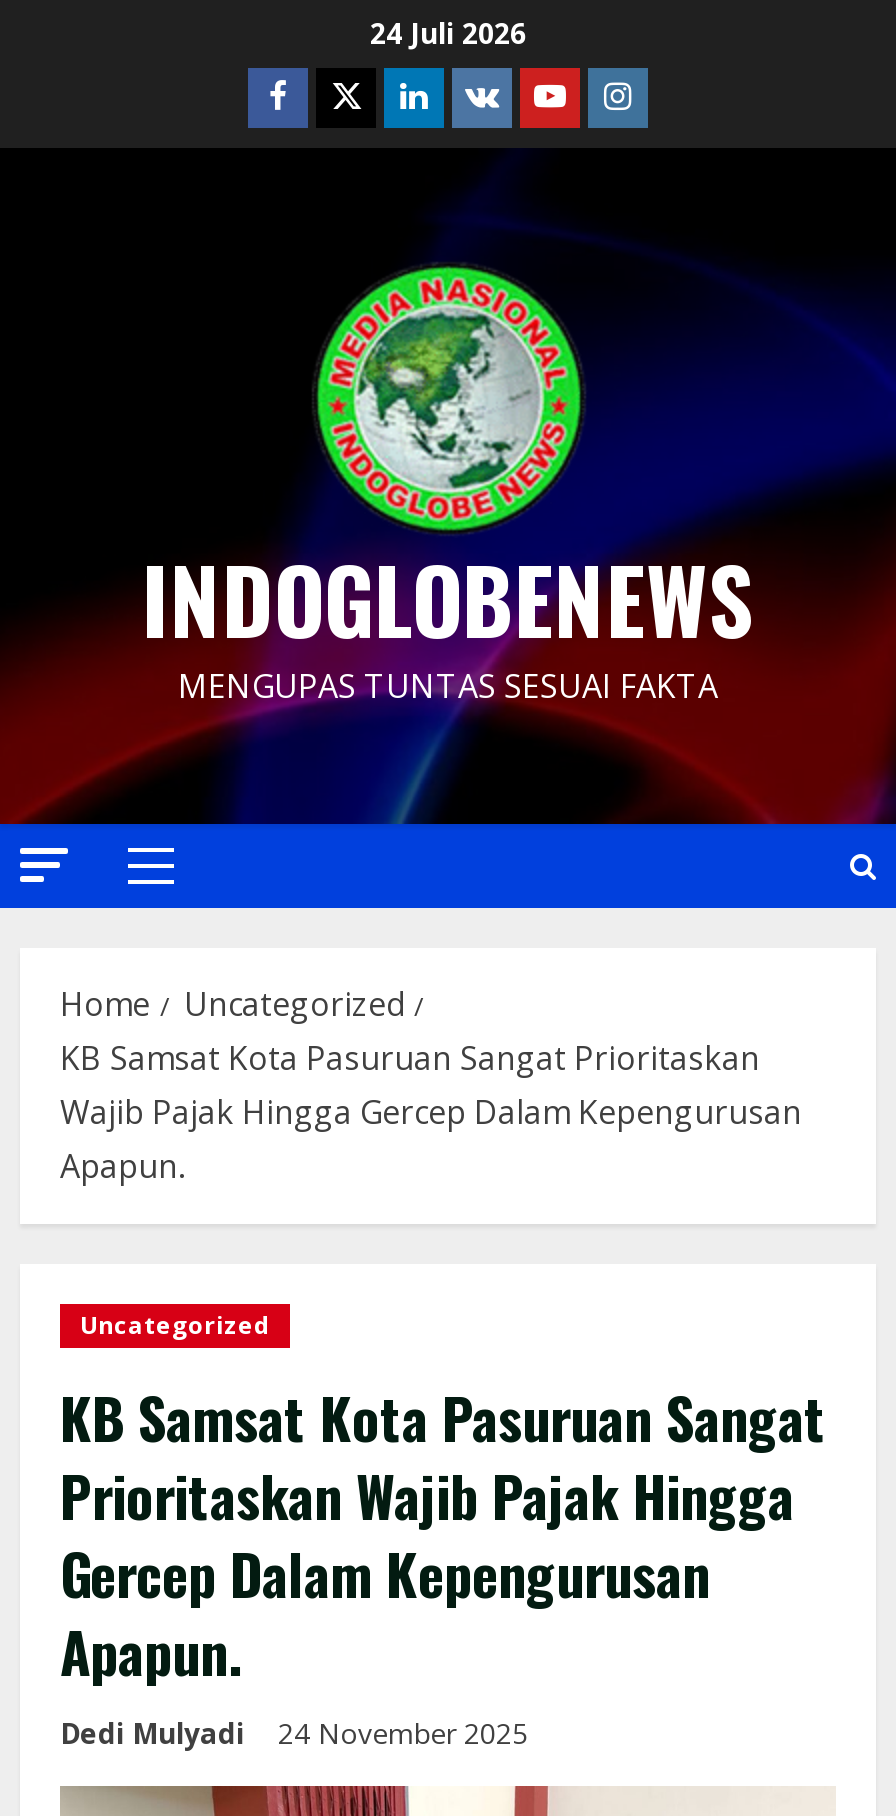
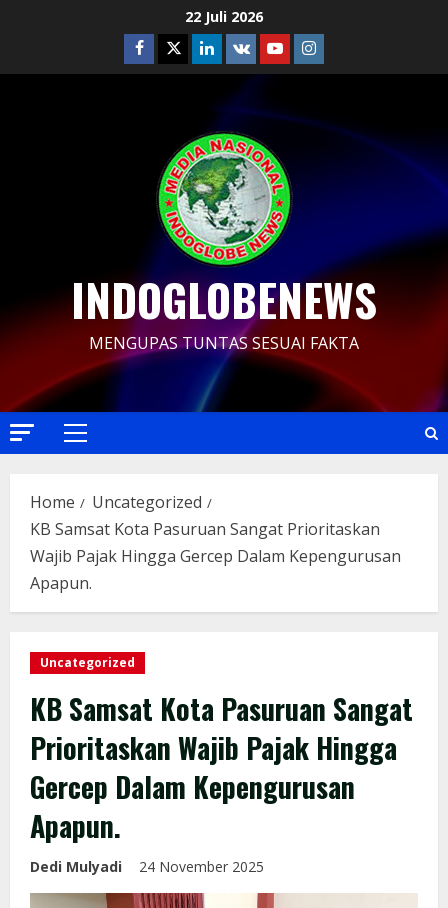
- 24 Juli 2026
+ 22 Juli 2026
